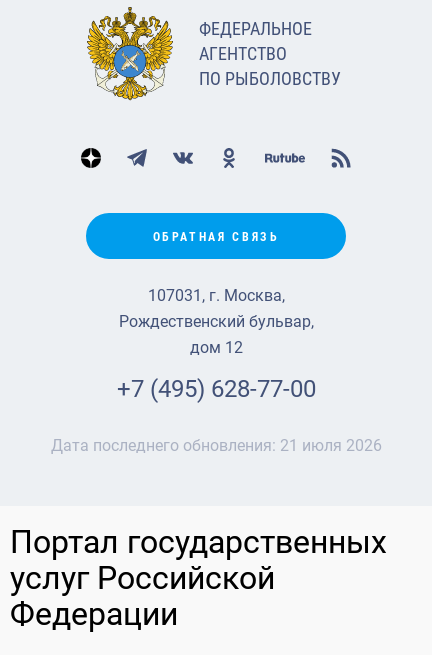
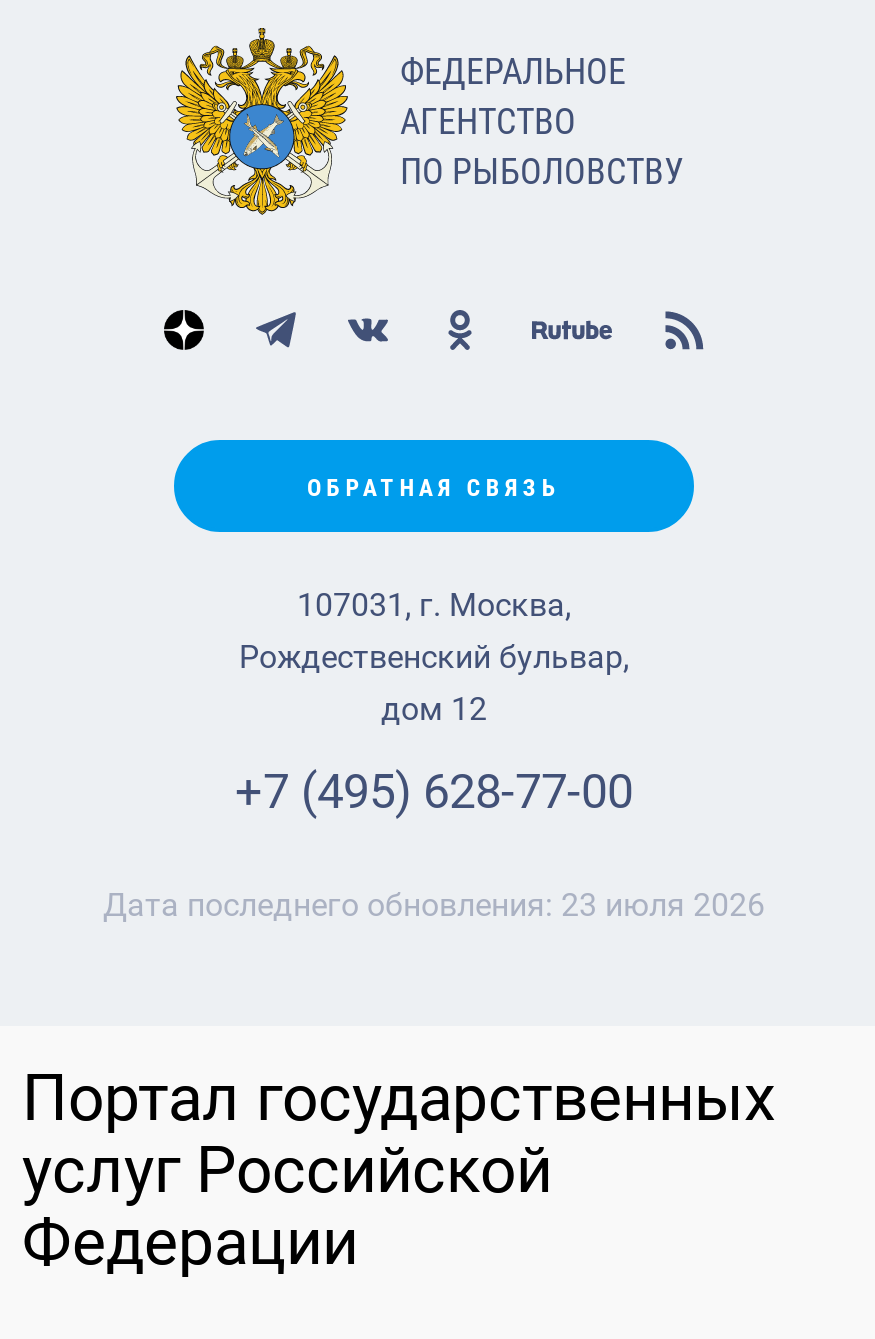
- Дата последнего обновления: 21 июля 2026
+ Дата последнего обновления: 23 июля 2026
